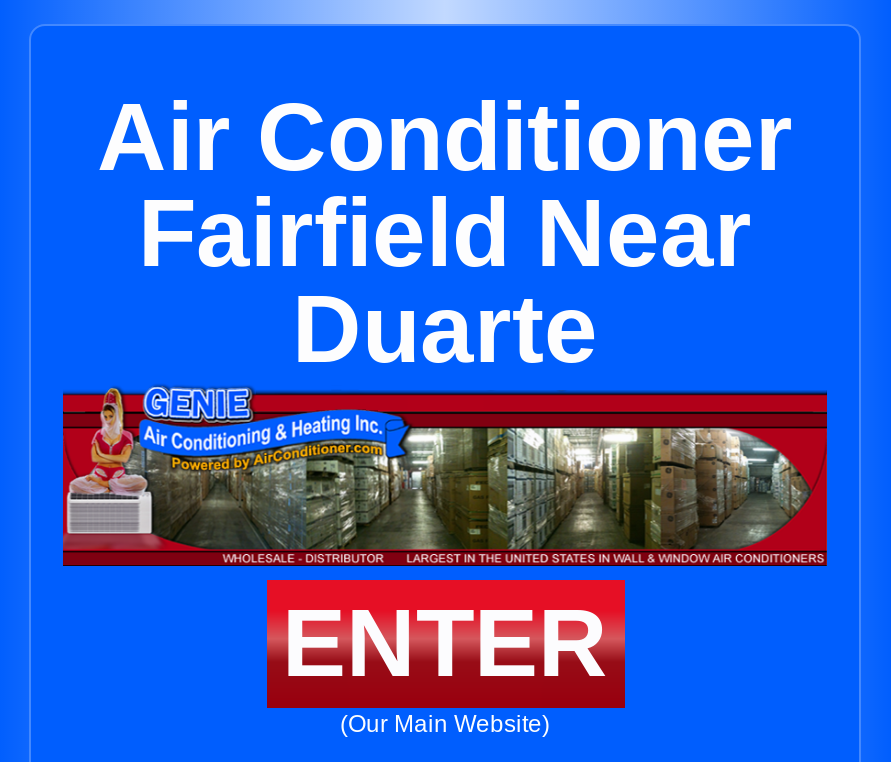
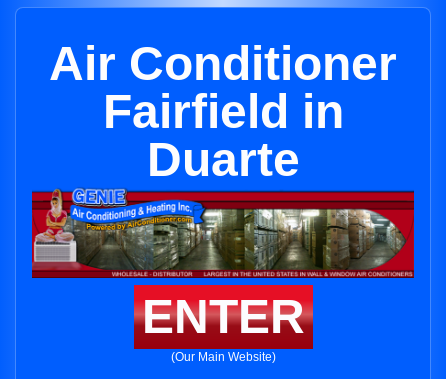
- Fairfield Near
+ Fairfield in
